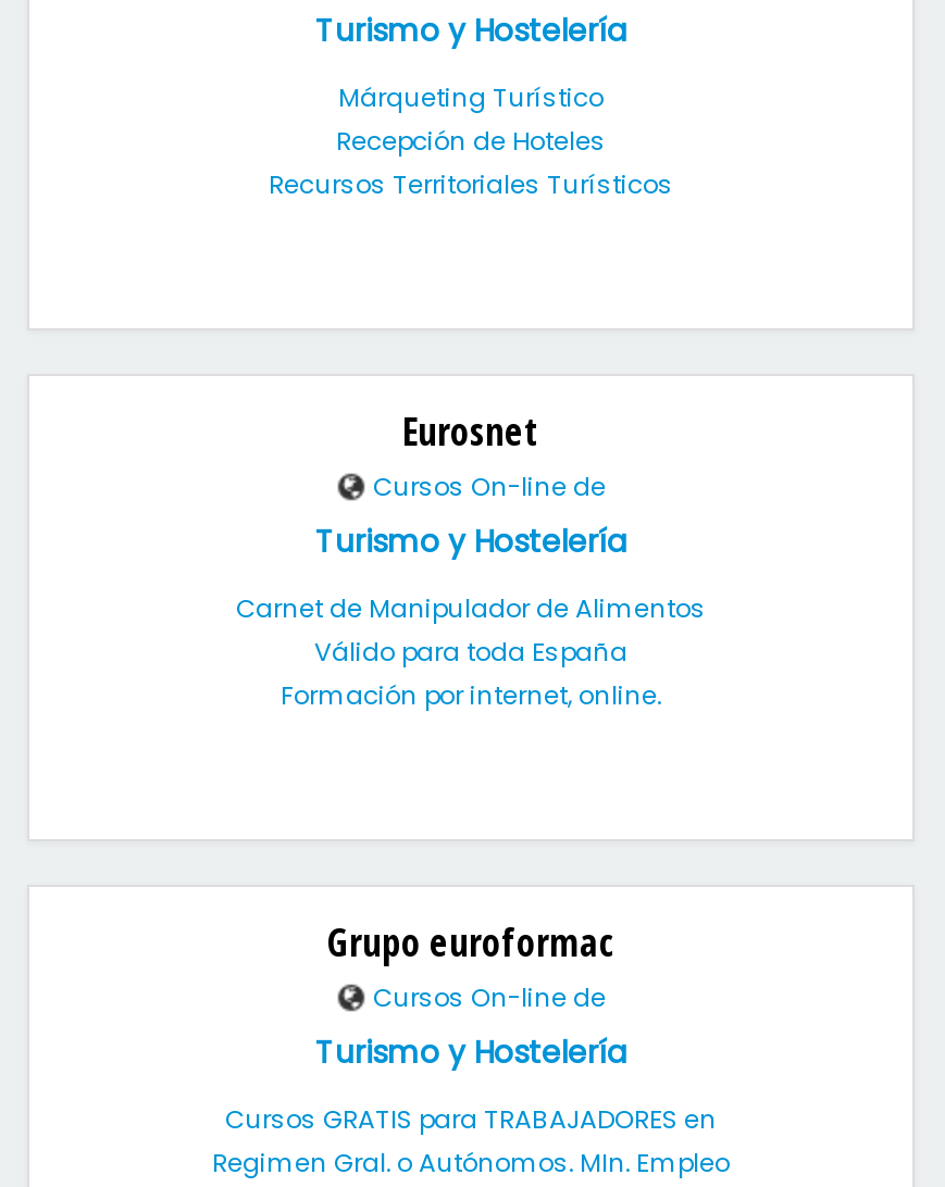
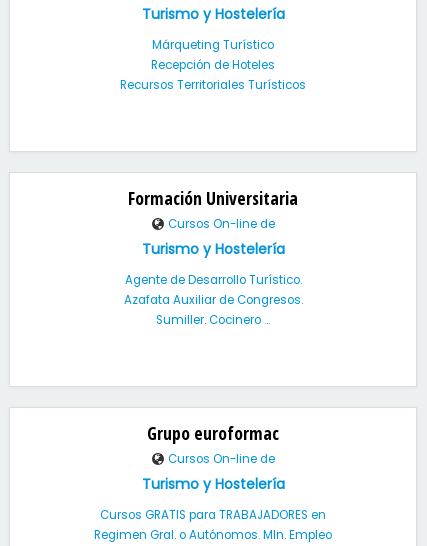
- Eurosnet
+ Formación Universitaria

- Carnet de Manipulador de Alimentos
- Válido para toda España
- Formación por internet, online.
+ Agente de Desarrollo Turístico.
+ Azafata Auxiliar de Congresos.
+ Sumiller. Cocinero ...
